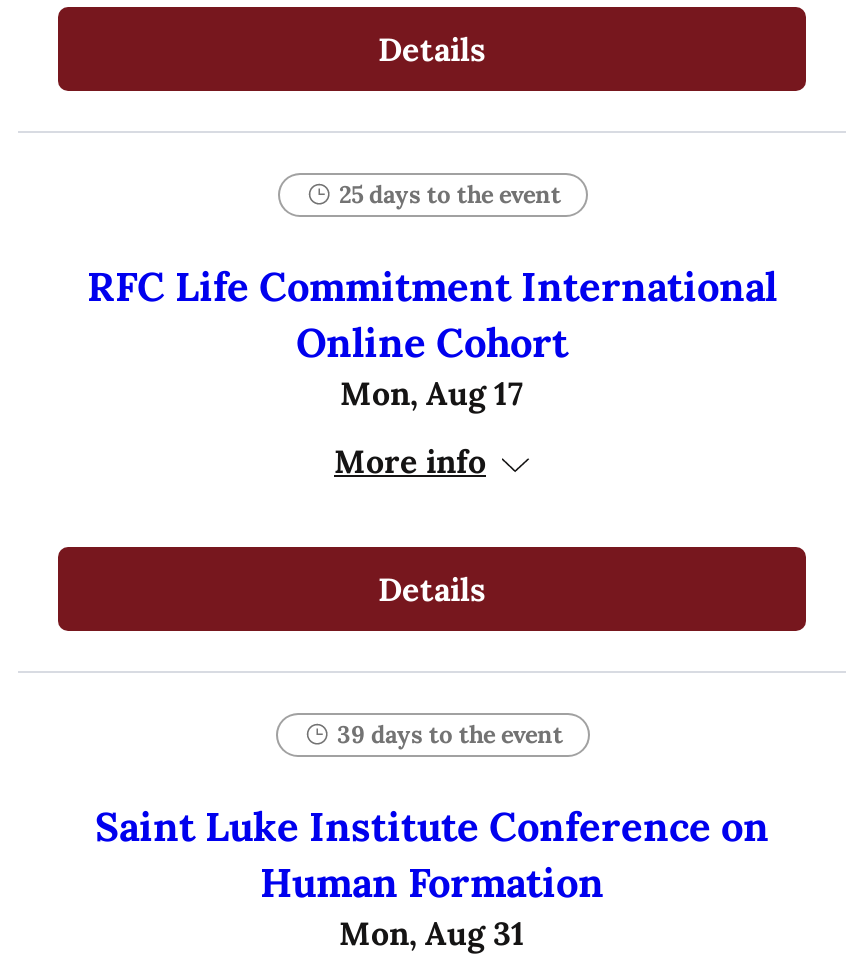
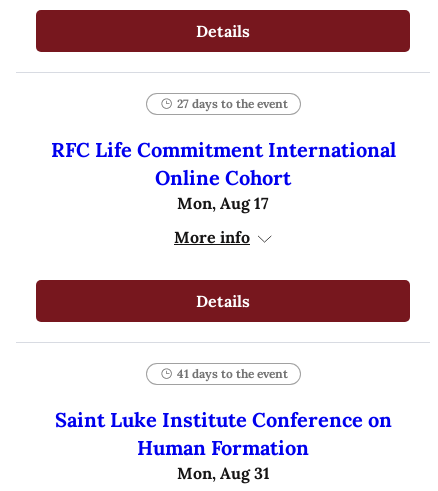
- 25 days to the event
+ 27 days to the event

- 39 days to the event
+ 41 days to the event
